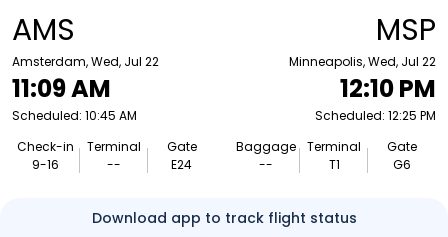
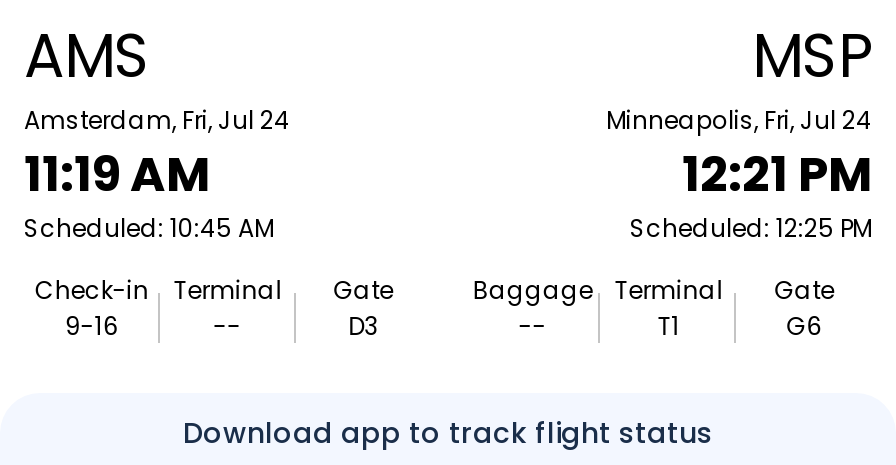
- Amsterdam, Wed, Jul 22
+ Amsterdam, Fri, Jul 24

- Minneapolis, Wed, Jul 22
+ Minneapolis, Fri, Jul 24

- 11:09 AM
+ 11:19 AM

- 12:10 PM
+ 12:21 PM

- E24
+ D3
